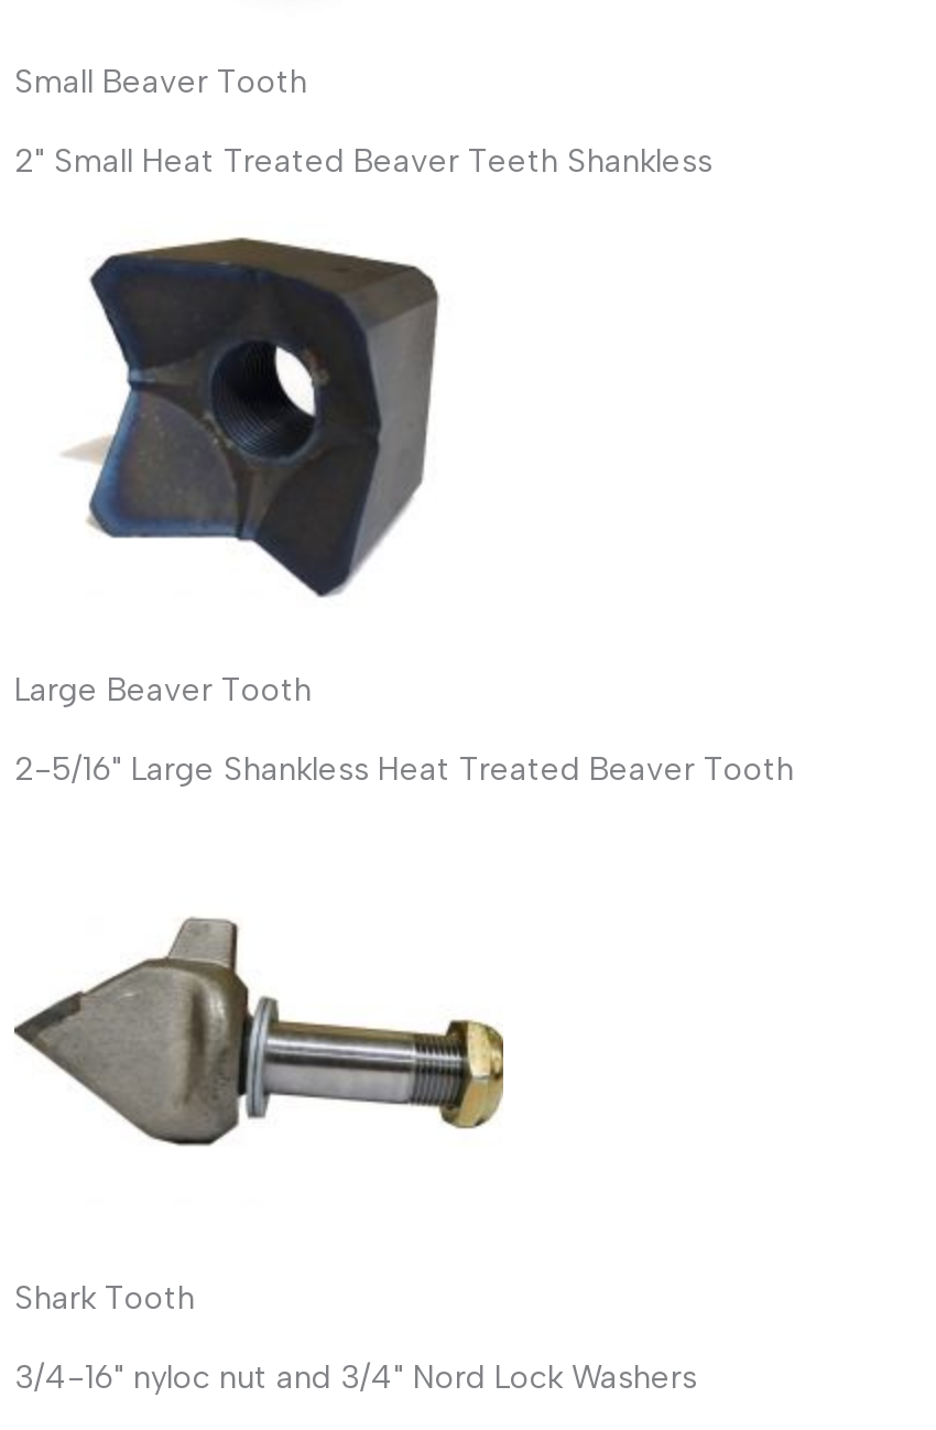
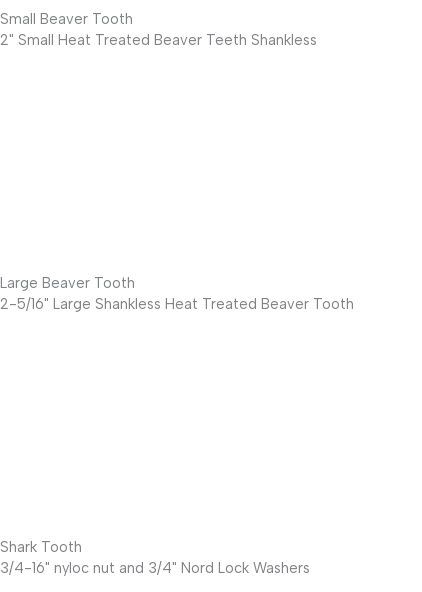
- [image]

- [image]
